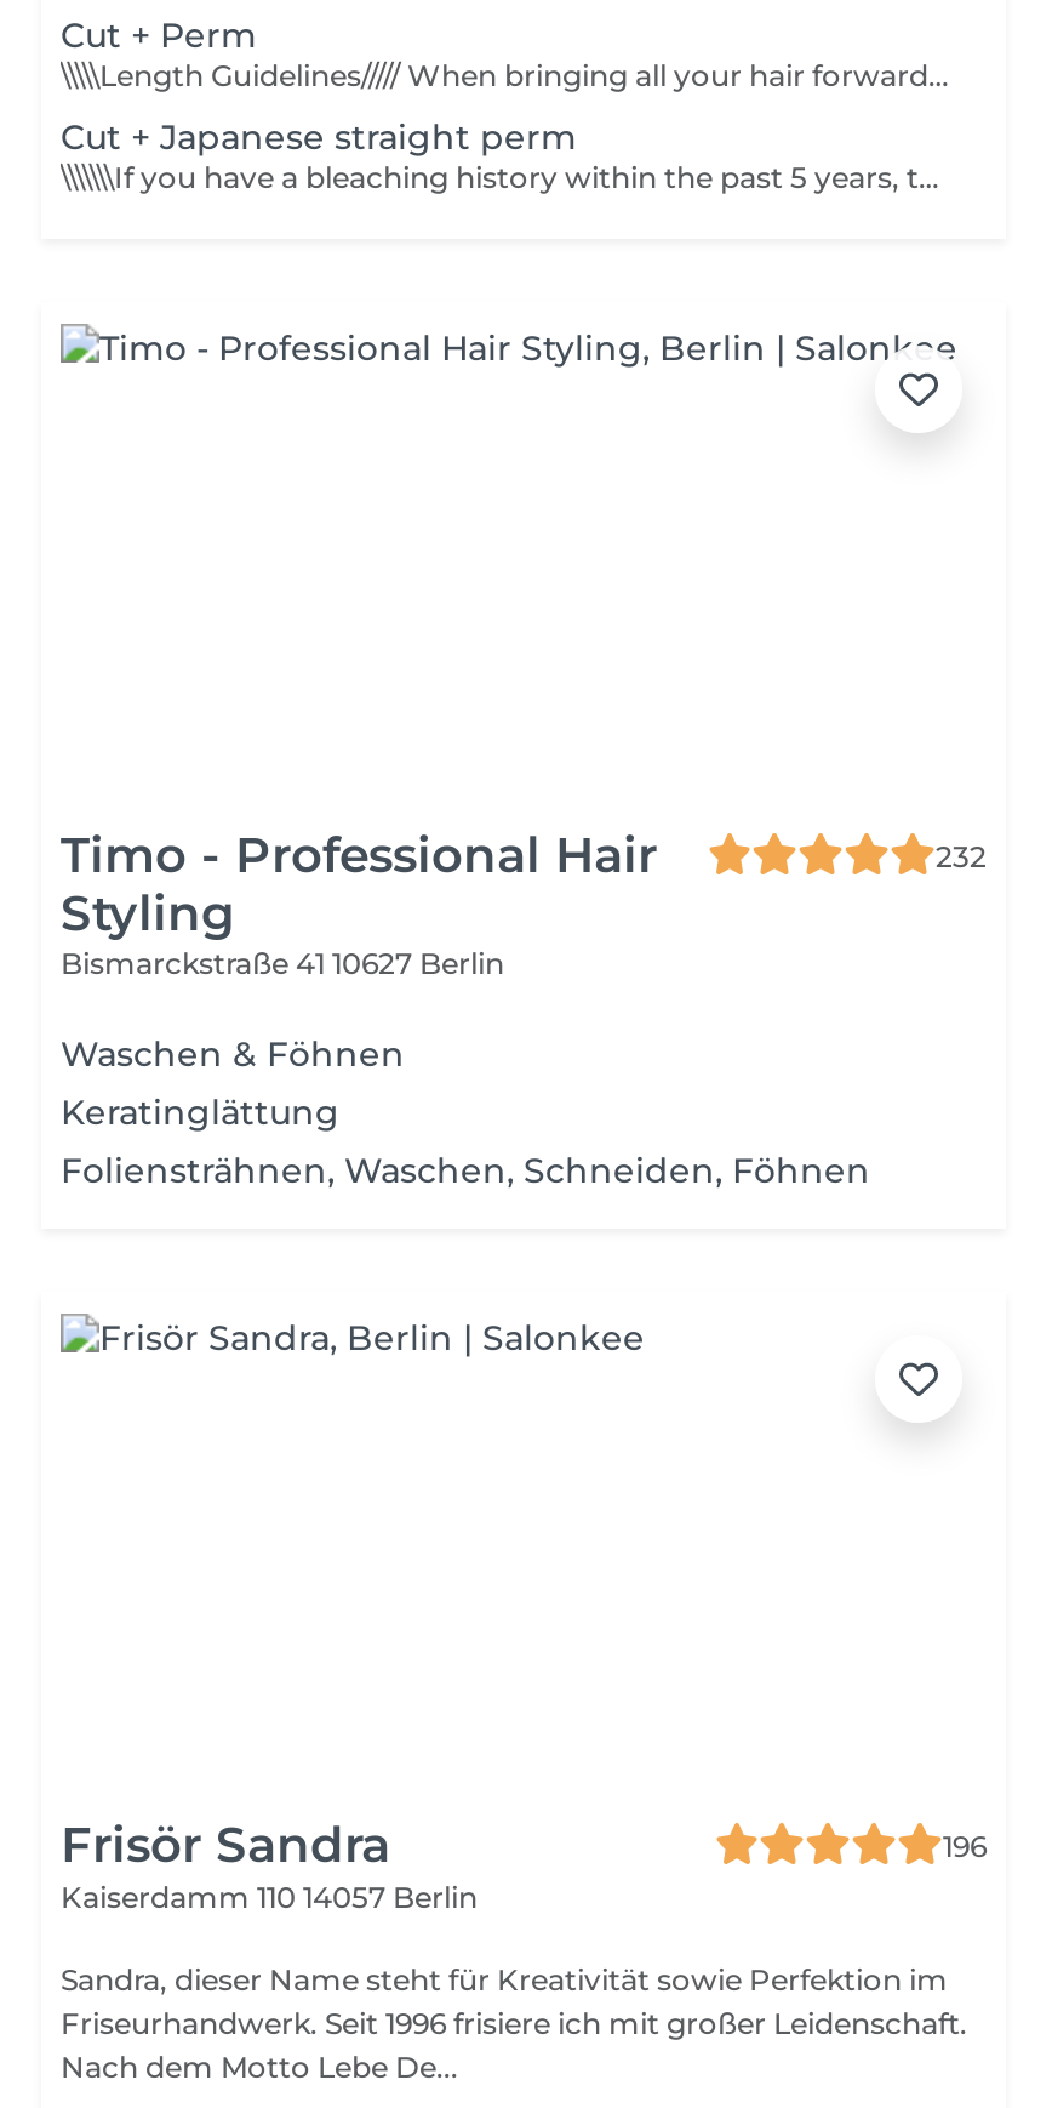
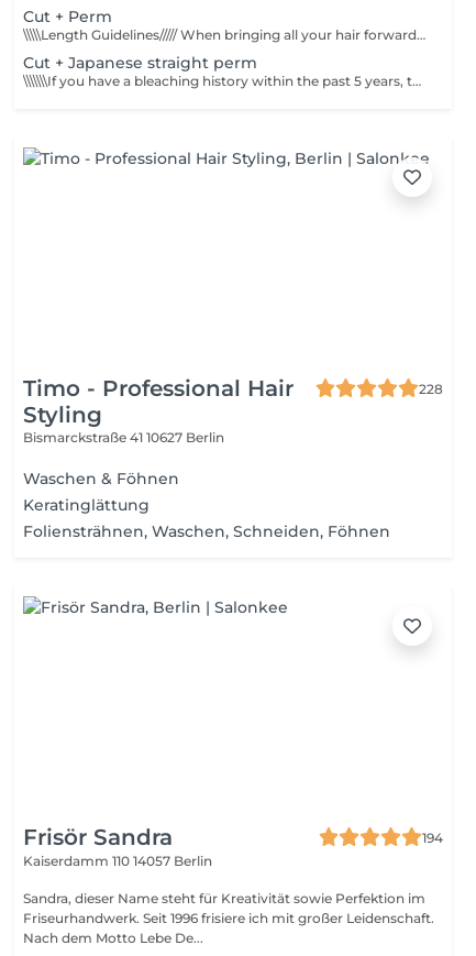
- 232
+ 228

- 196
+ 194
